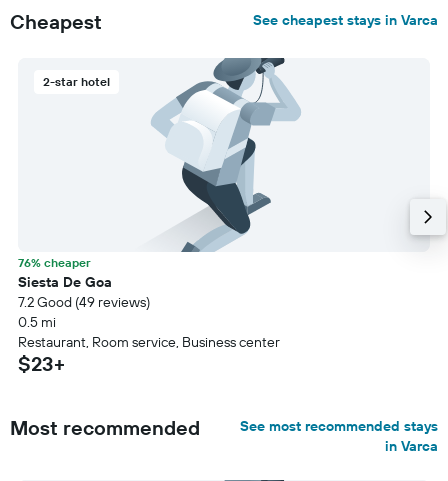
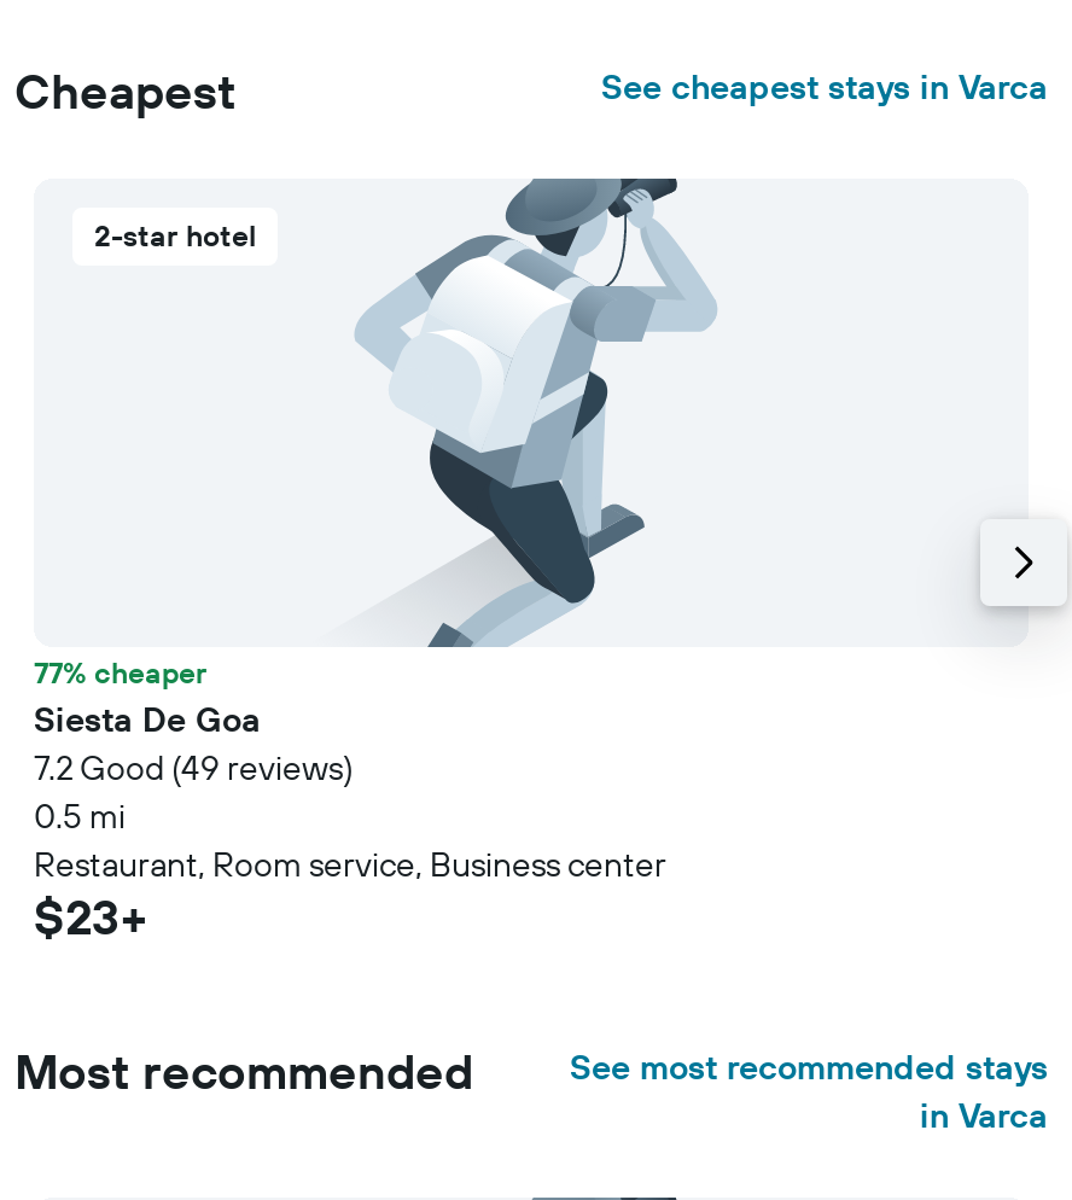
- 76% cheaper
+ 77% cheaper
